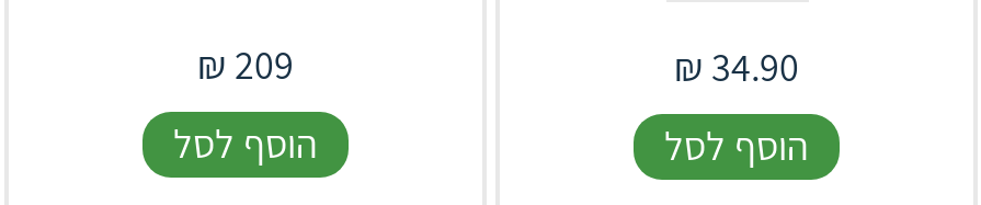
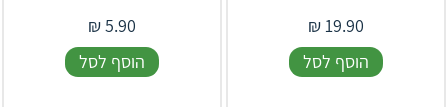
- 209
+ 5.90

- 34.90
+ 19.90
